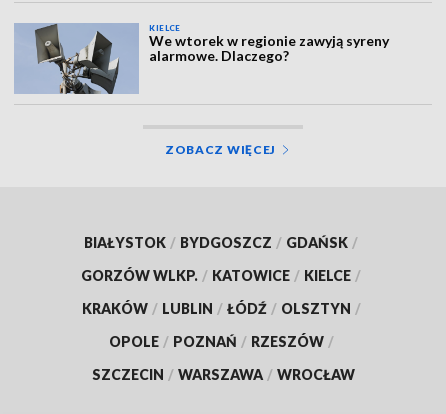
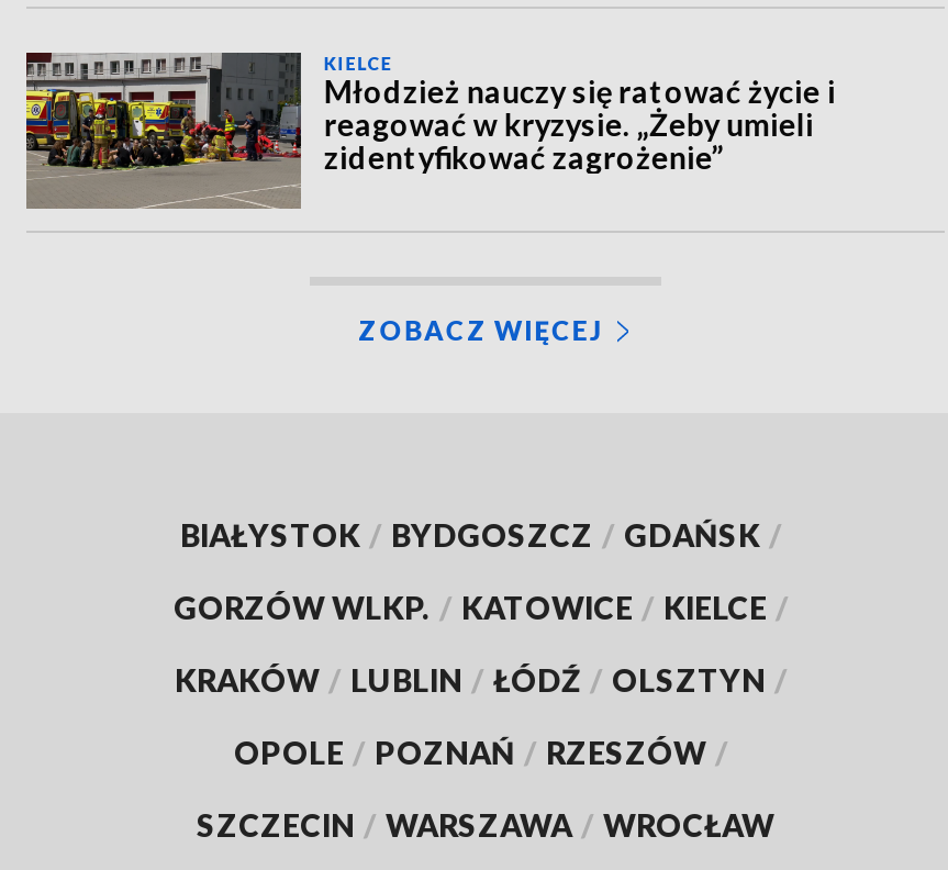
- [image]
- We wtorek w regionie zawyją syreny
- alarmowe. Dlaczego?
+ [image]
+ Młodzież nauczy się ratować życie i
+ reagować w kryzysie. „Żeby umieli
+ zidentyfikować zagrożenie”
